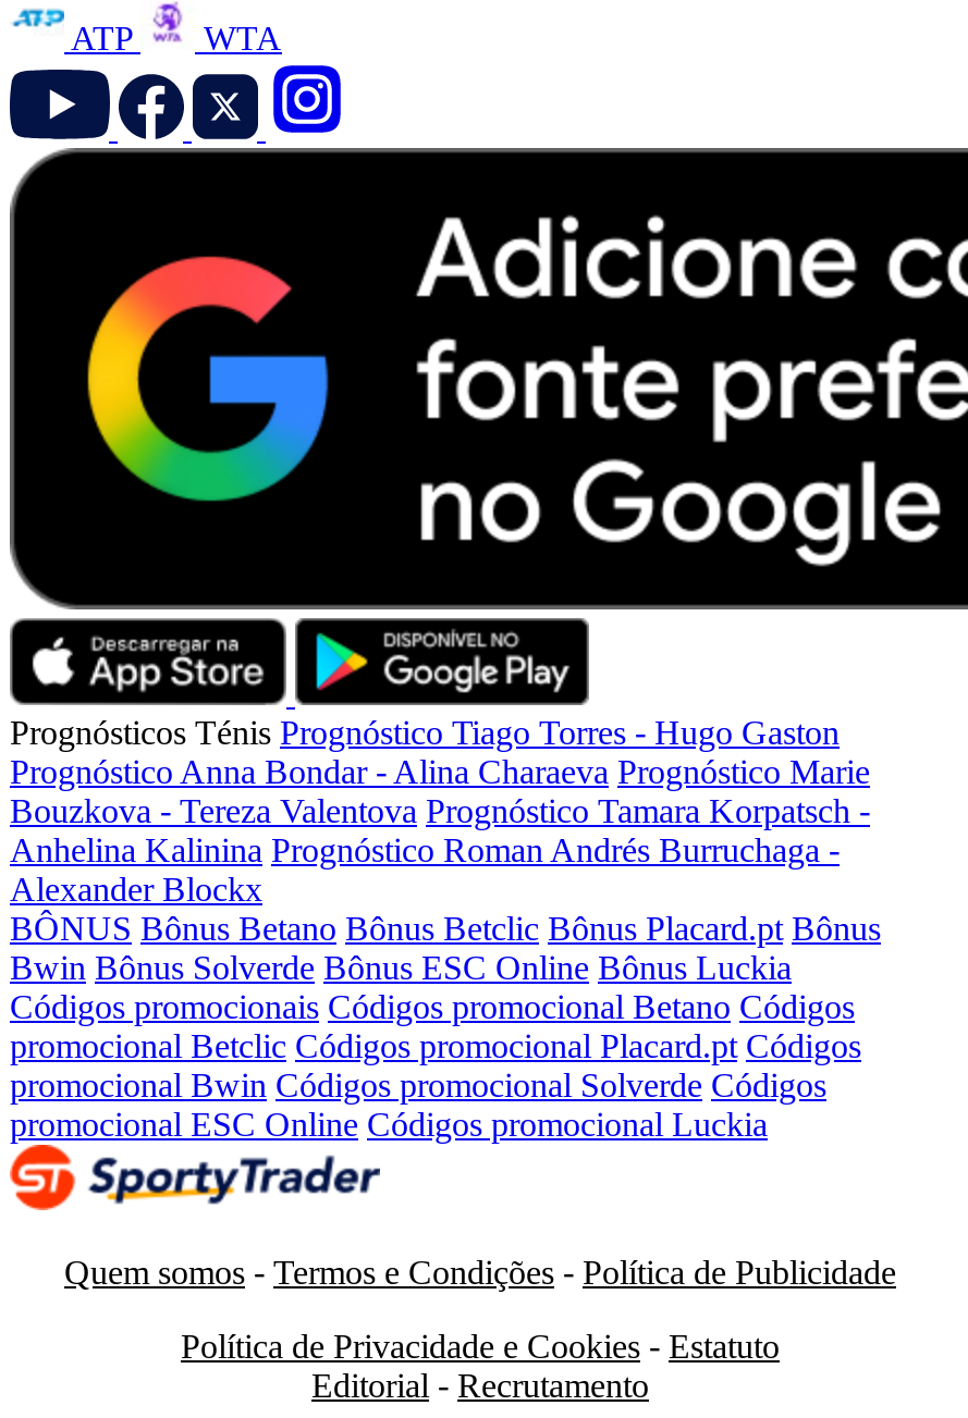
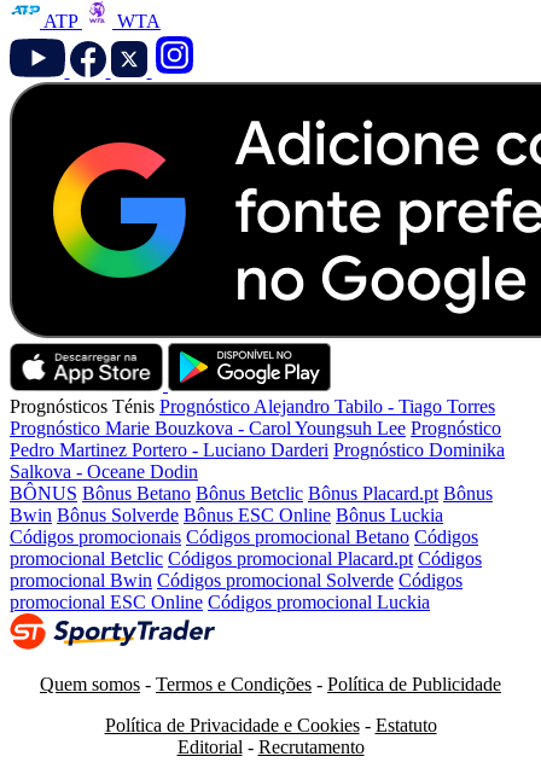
- Prognósticos Ténis Prognóstico Tiago Torres - Hugo Gaston
- Prognóstico Anna Bondar - Alina Charaeva Prognóstico Marie
- Bouzkova - Tereza Valentova Prognóstico Tamara Korpatsch -
- Anhelina Kalinina Prognóstico Roman Andrés Burruchaga -
- Alexander Blockx
+ Prognósticos Ténis Prognóstico Alejandro Tabilo - Tiago Torres
+ Prognóstico Marie Bouzkova - Carol Youngsuh Lee Prognóstico
+ Pedro Martinez Portero - Luciano Darderi Prognóstico Dominika
+ Salkova - Oceane Dodin
